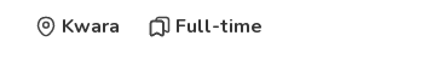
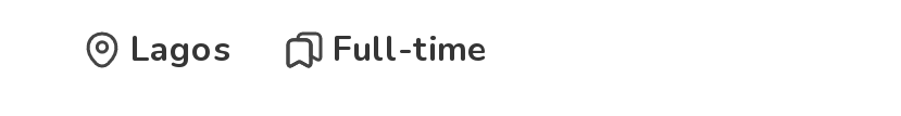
- Kwara
+ Lagos
